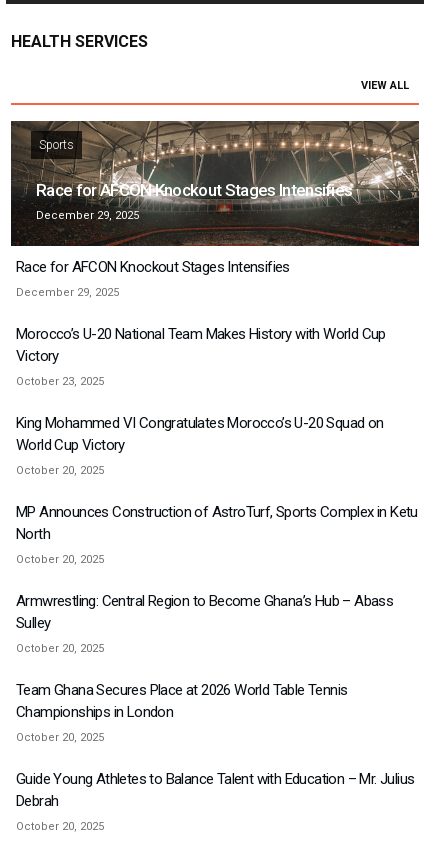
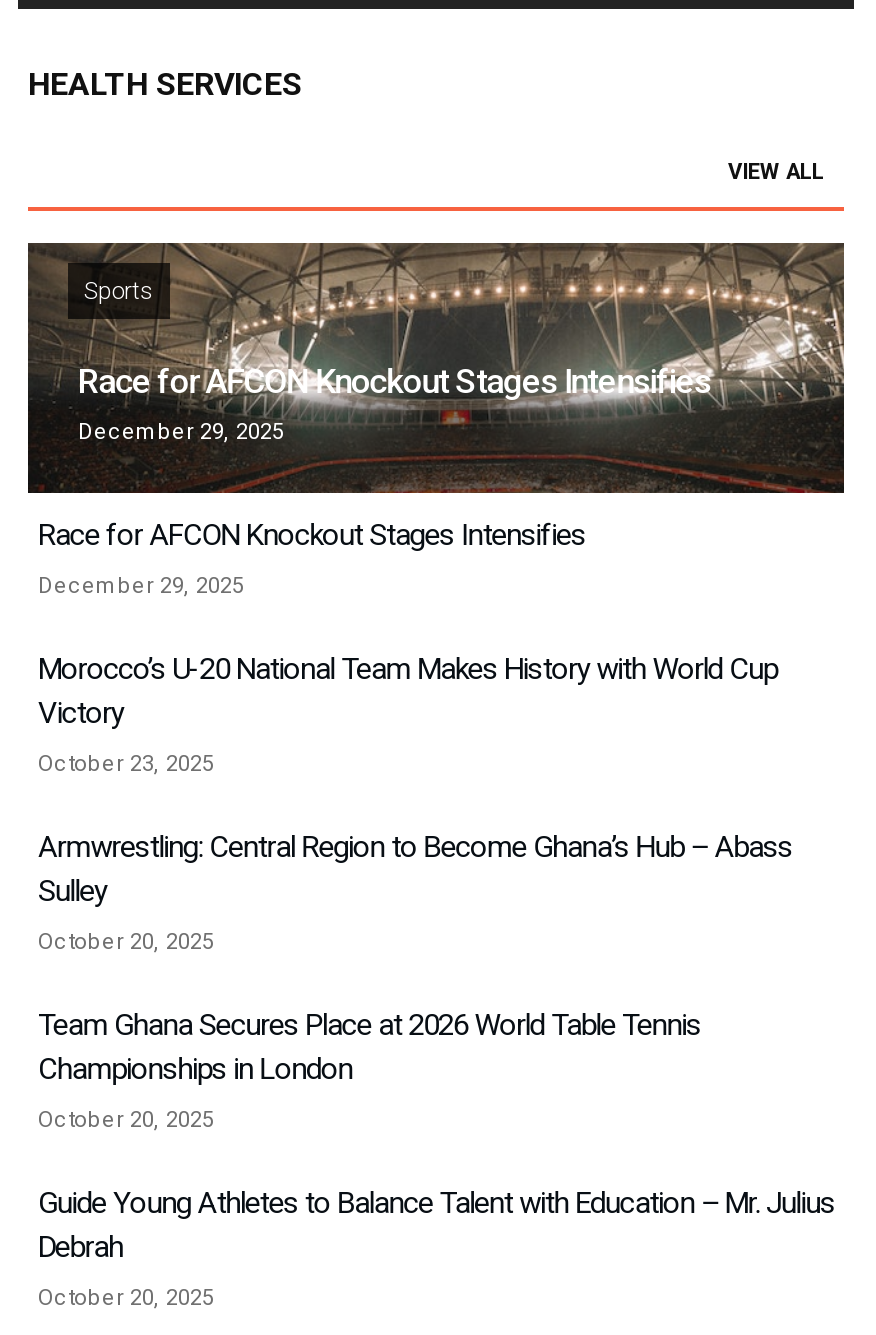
- King Mohammed VI Congratulates Morocco’s U-20 Squad on
- World Cup Victory
- October 20, 2025
- MP Announces Construction of AstroTurf, Sports Complex in Ketu
- North
- October 20, 2025
